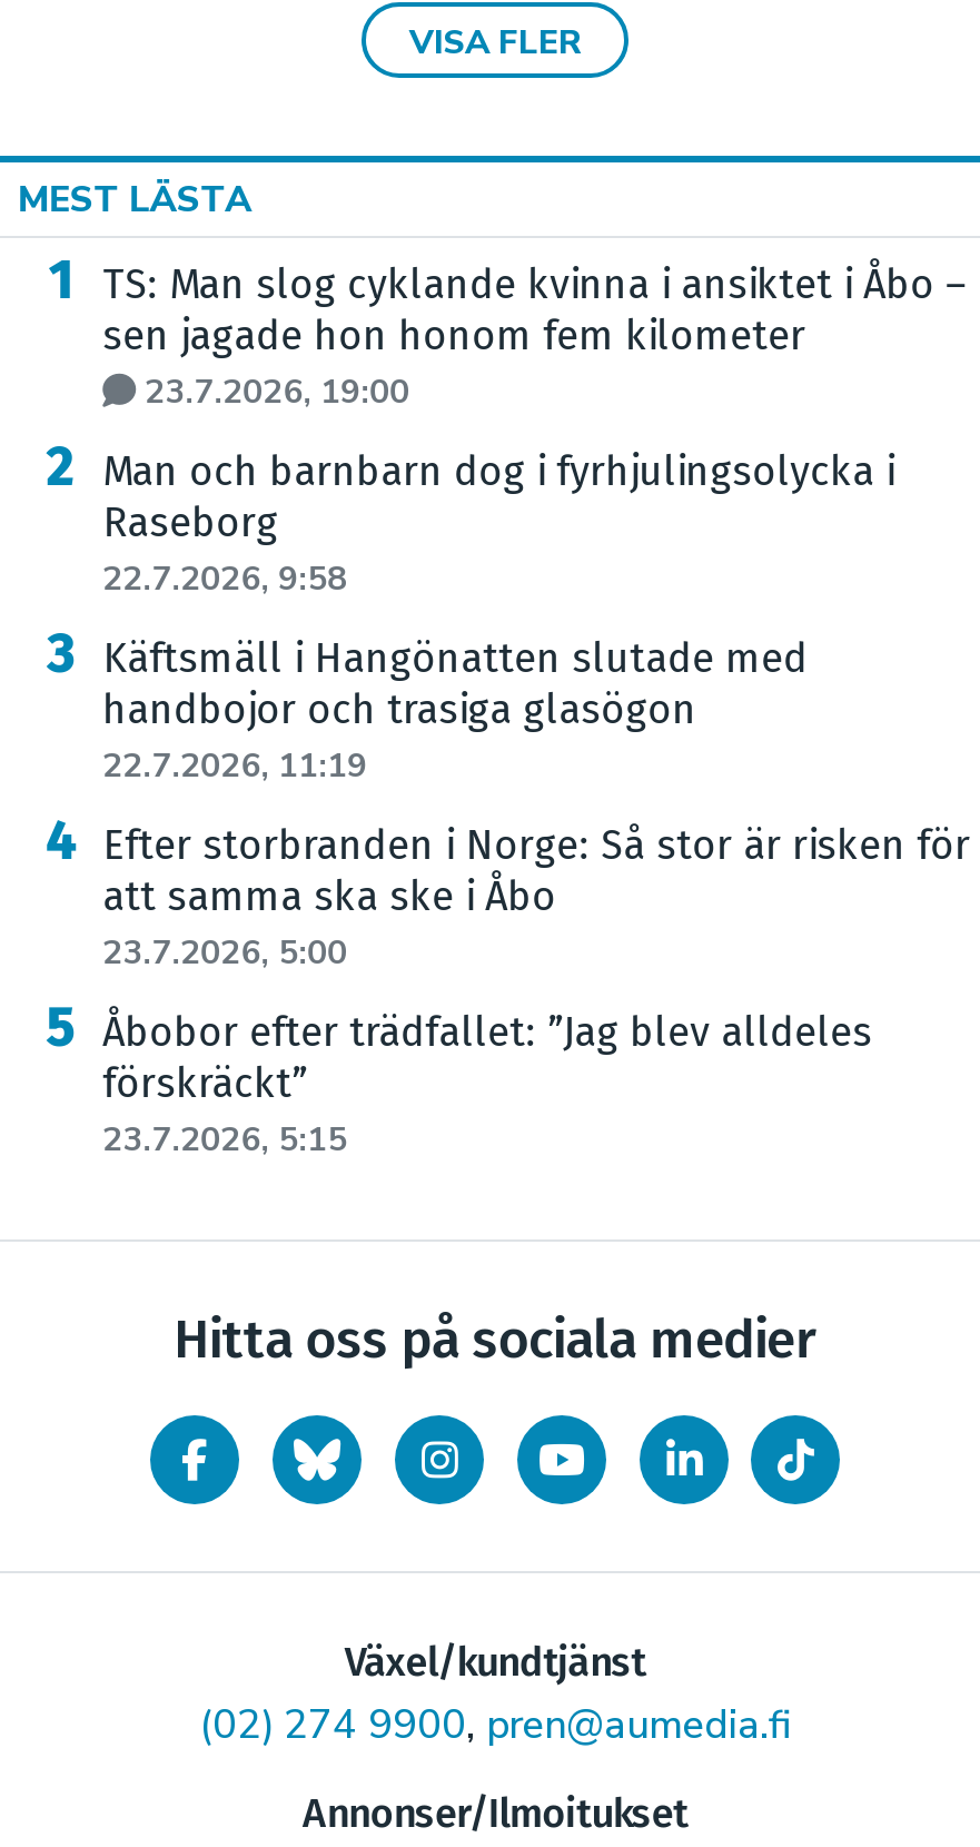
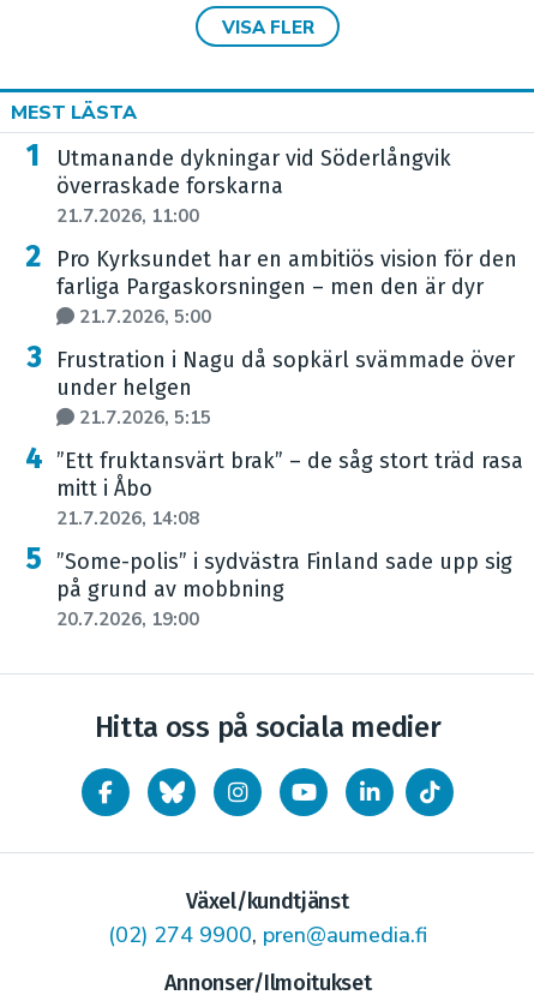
- TS: Man slog cyklande kvinna i ansiktet i Åbo –
- sen jagade hon honom fem kilometer
- 23.7.2026, 19:00
+ Utmanande dykningar vid Söderlångvik
+ överraskade forskarna
+ 21.7.2026, 11:00

- Man och barnbarn dog i fyrhjulingsolycka i
- Raseborg
- 22.7.2026, 9:58
+ Pro Kyrksundet har en ambitiös vision för den
+ farliga Pargaskorsningen – men den är dyr
+ 21.7.2026, 5:00

- Käftsmäll i Hangönatten slutade med
- handbojor och trasiga glasögon
- 22.7.2026, 11:19
+ Frustration i Nagu då sopkärl svämmade över
+ under helgen
+ 21.7.2026, 5:15

- Efter storbranden i Norge: Så stor är risken för
- att samma ska ske i Åbo
- 23.7.2026, 5:00
+ ”Ett fruktansvärt brak” – de såg stort träd rasa
+ mitt i Åbo
+ 21.7.2026, 14:08

- Åbobor efter trädfallet: ”Jag blev alldeles
- förskräckt”
- 23.7.2026, 5:15
+ ”Some-polis” i sydvästra Finland sade upp sig
+ på grund av mobbning
+ 20.7.2026, 19:00
